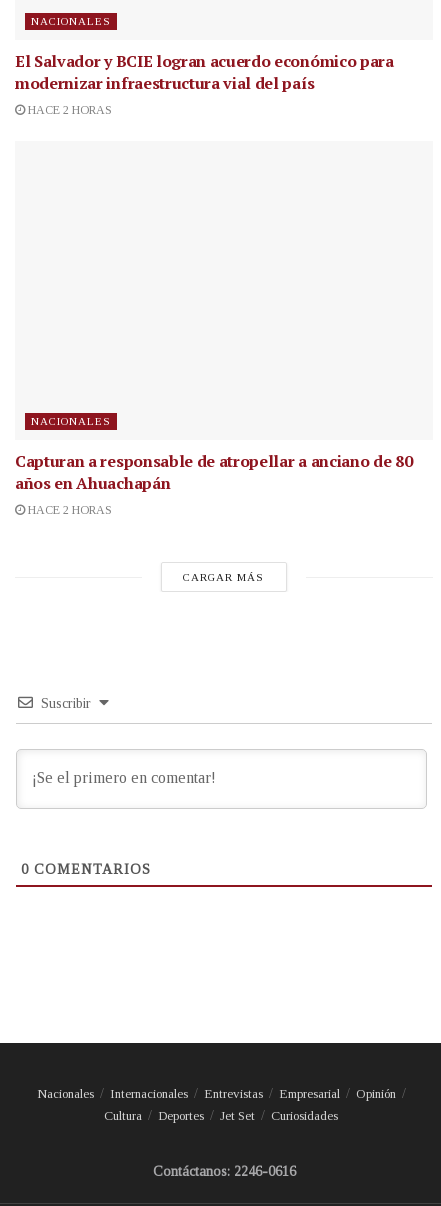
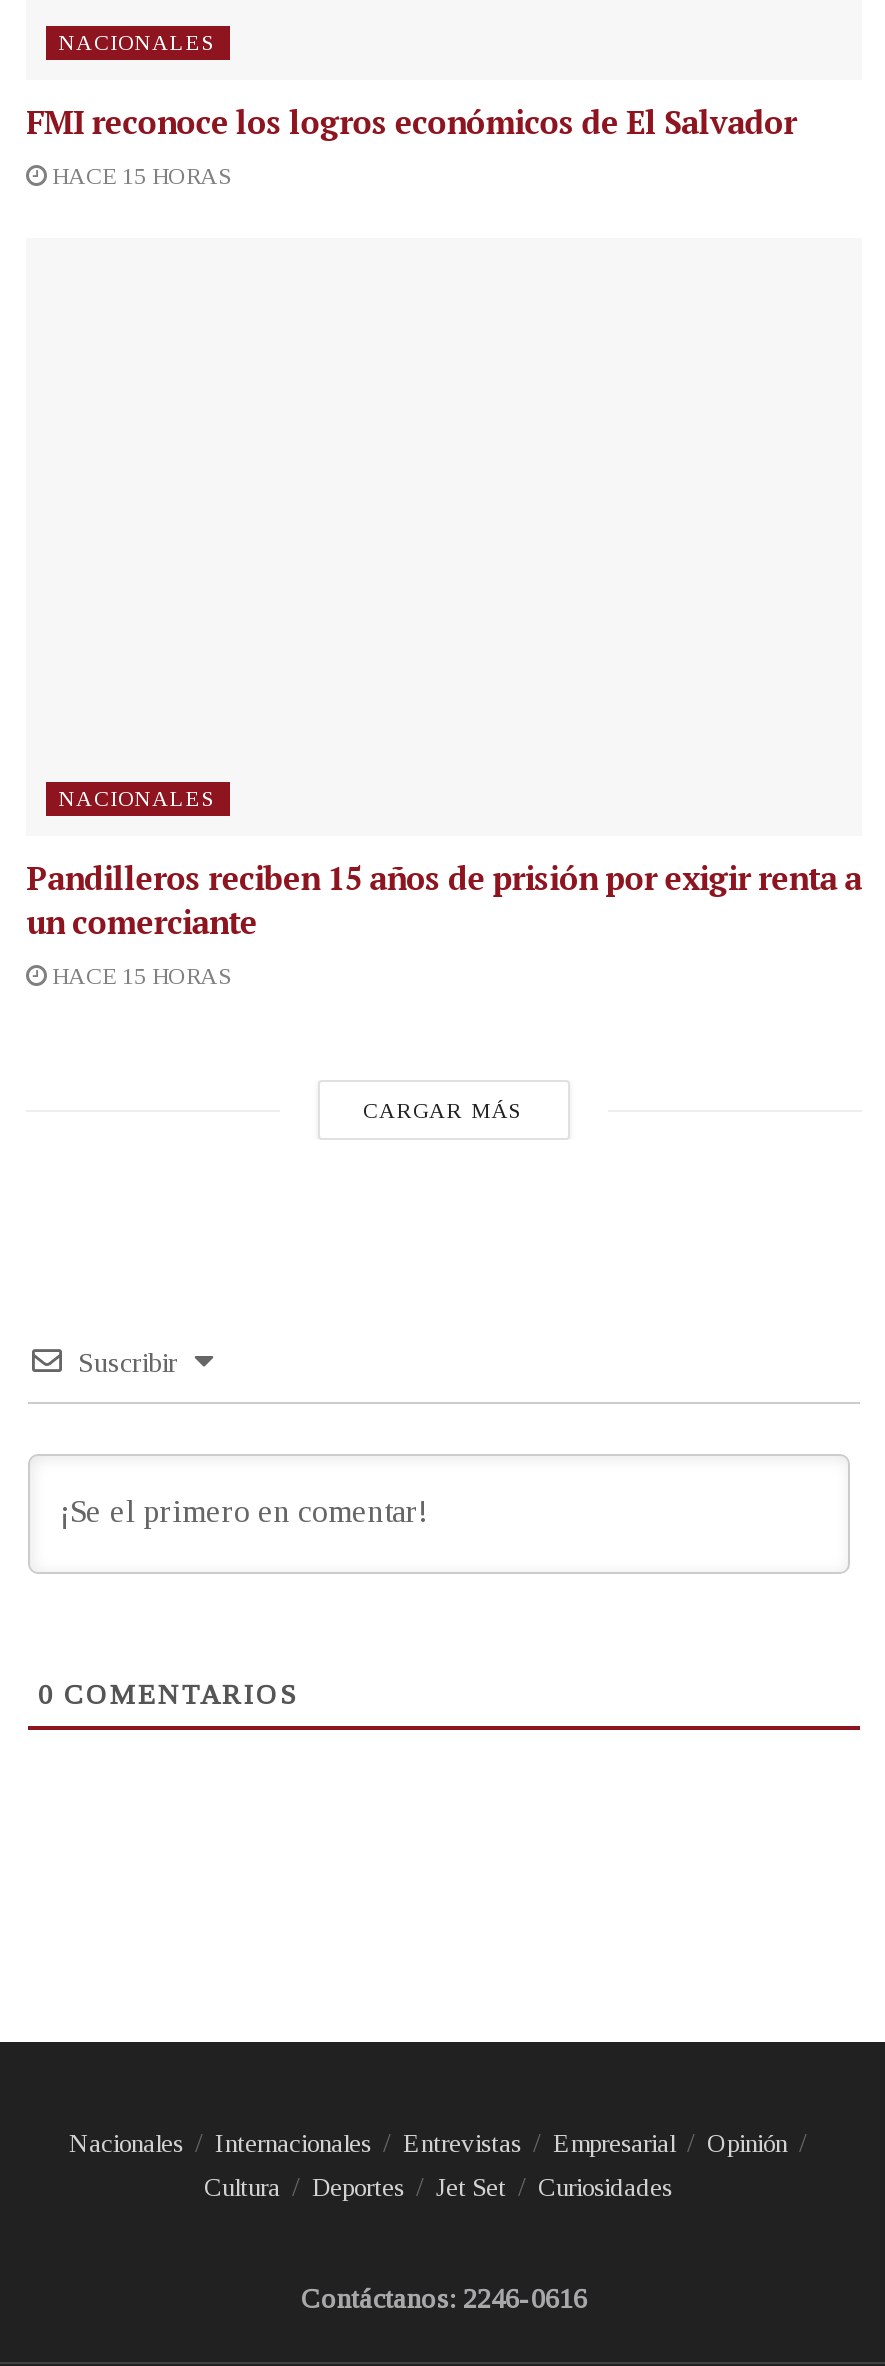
- El Salvador y BCIE logran acuerdo económico para
- modernizar infraestructura vial del país
- HACE 2 HORAS
+ FMI reconoce los logros económicos de El Salvador
+ HACE 15 HORAS

- Capturan a responsable de atropellar a anciano de 80
- años en Ahuachapán
- HACE 2 HORAS
+ Pandilleros reciben 15 años de prisión por exigir renta a
+ un comerciante
+ HACE 15 HORAS
